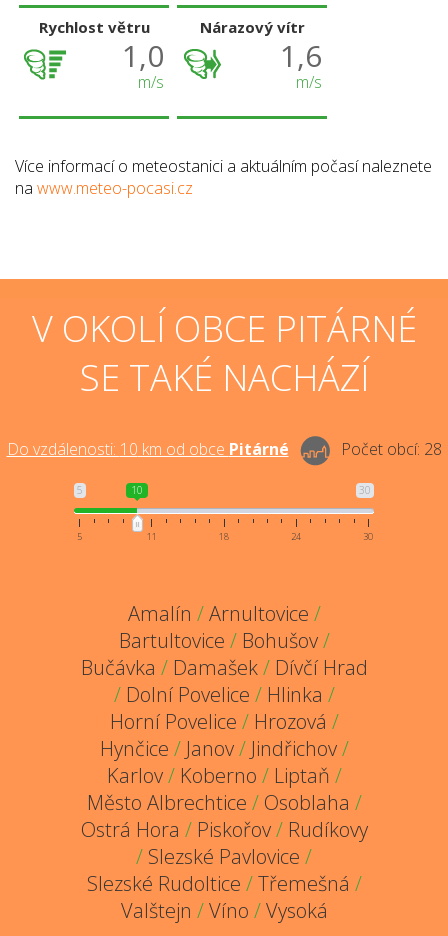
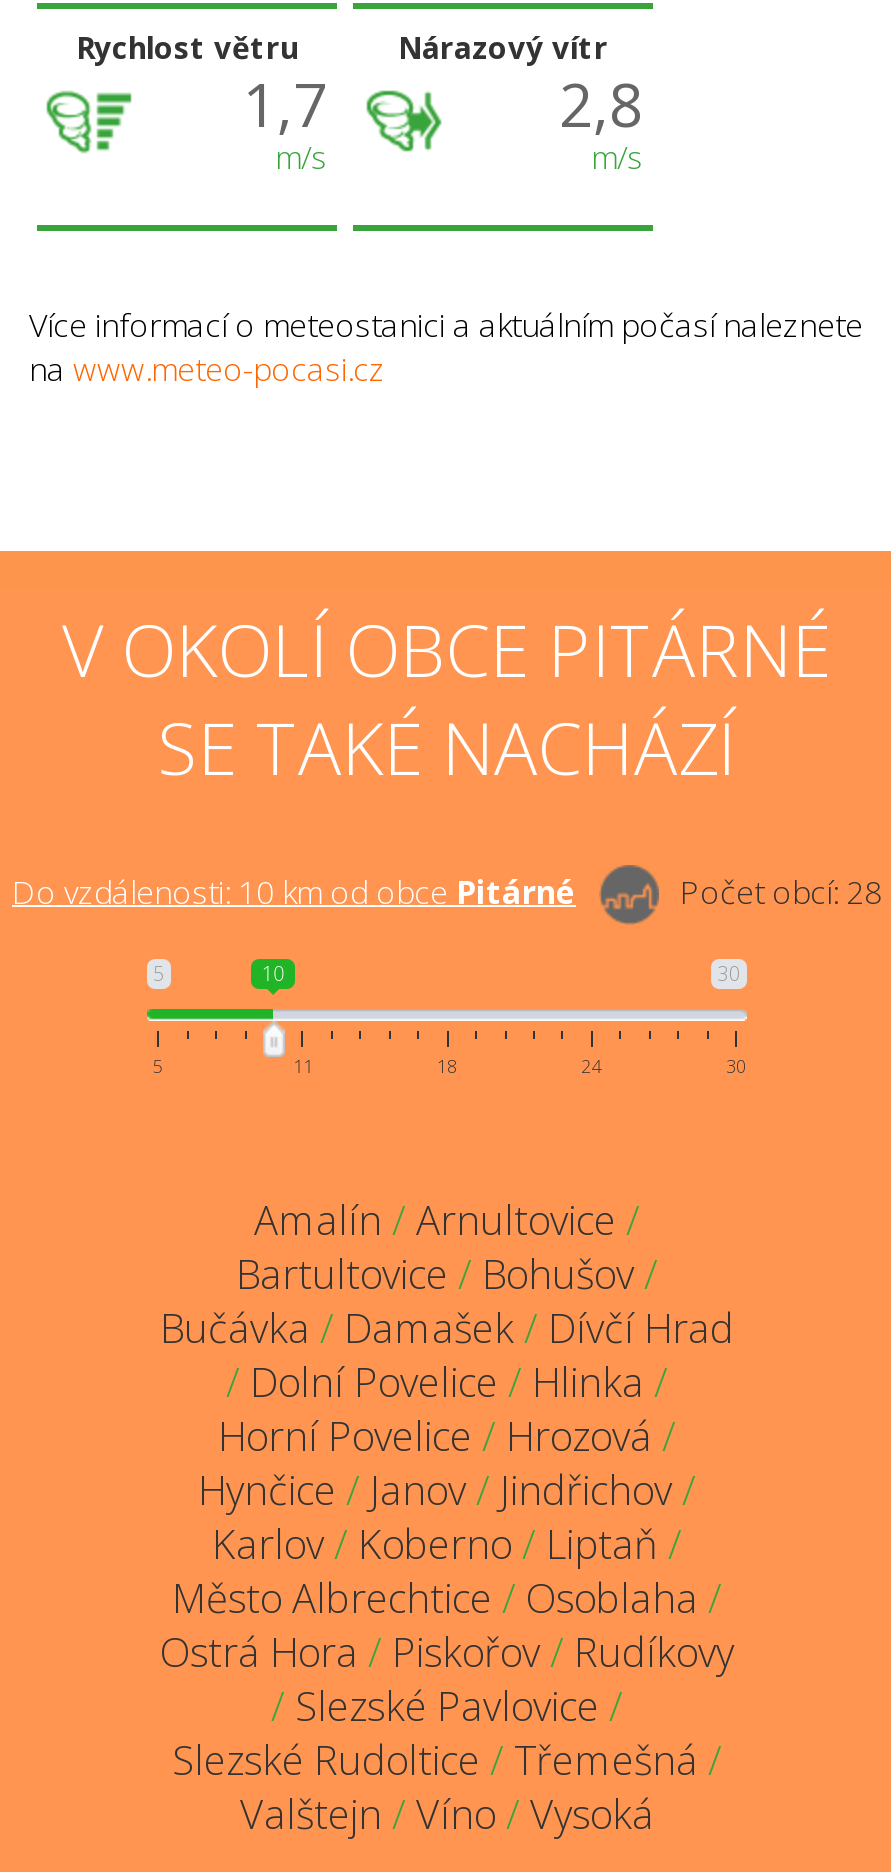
- 1,0
+ 1,7

- 1,6
+ 2,8
